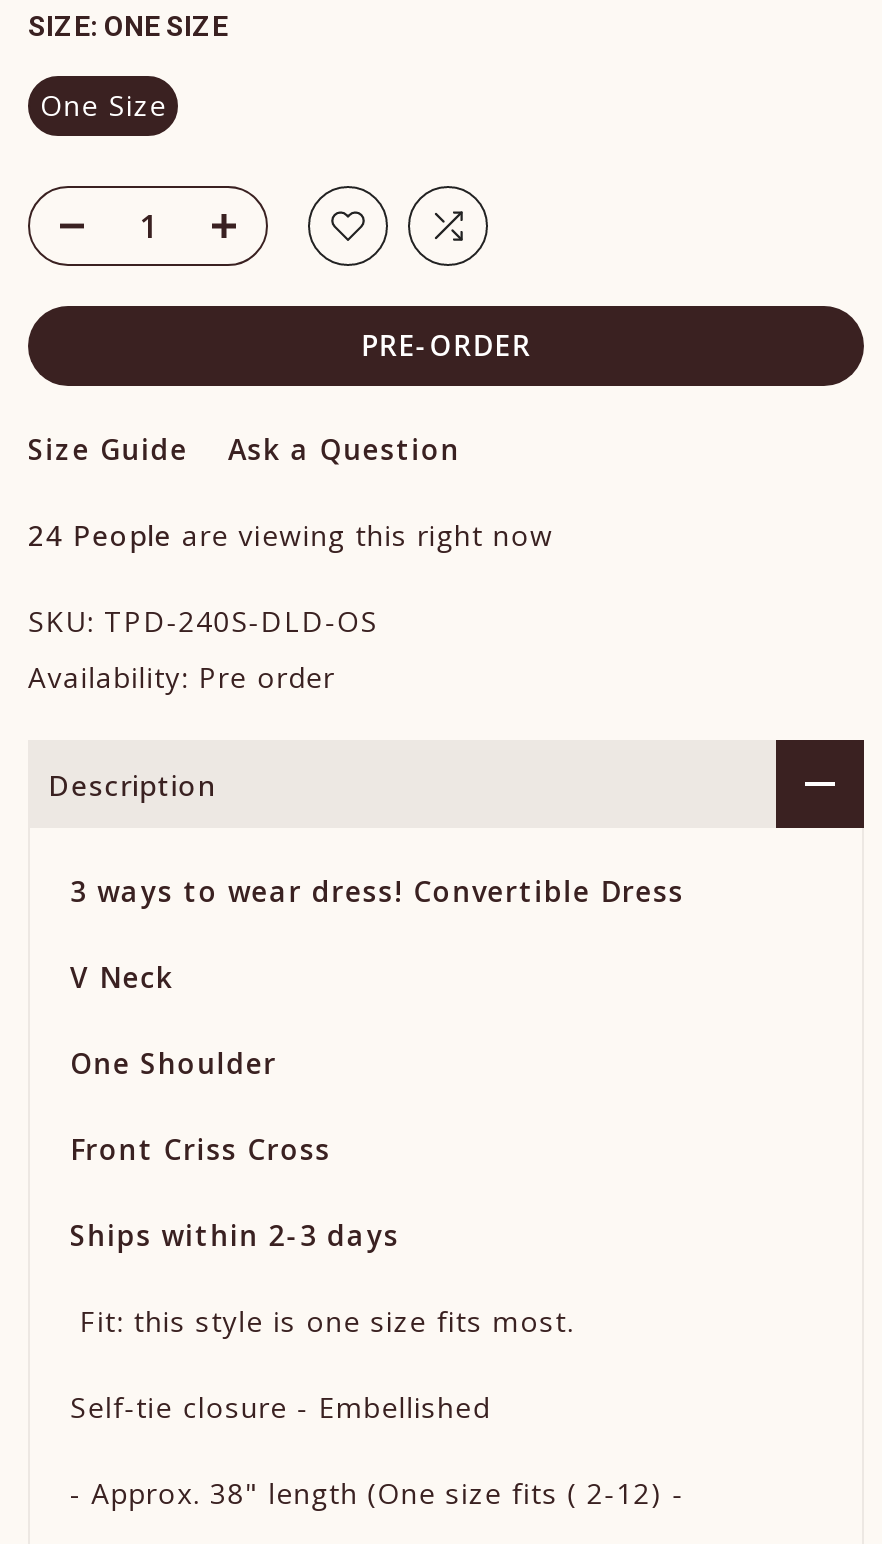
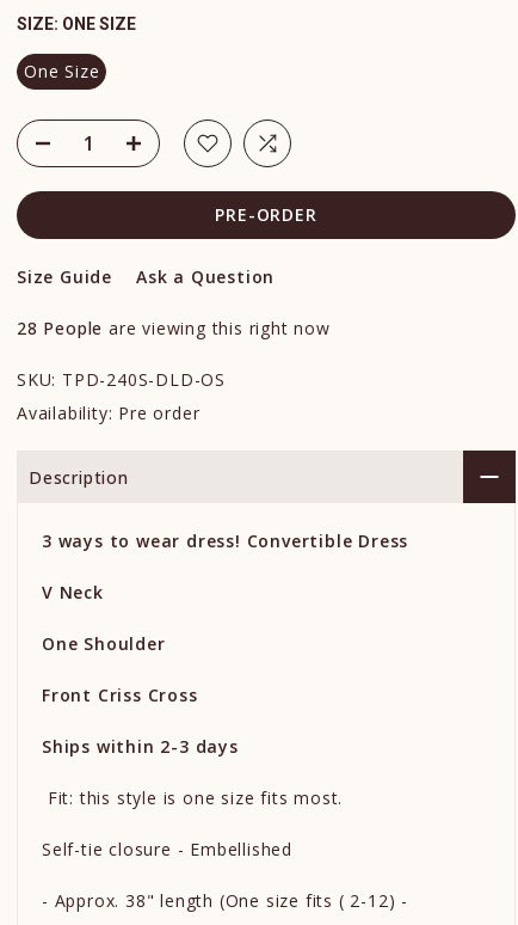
- 24 People are viewing this right now
+ 28 People are viewing this right now
